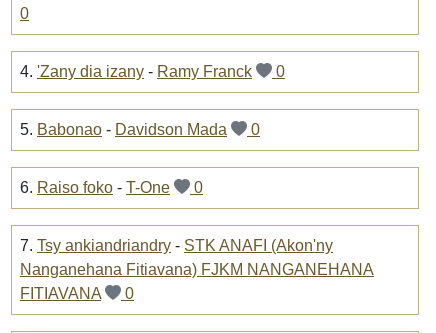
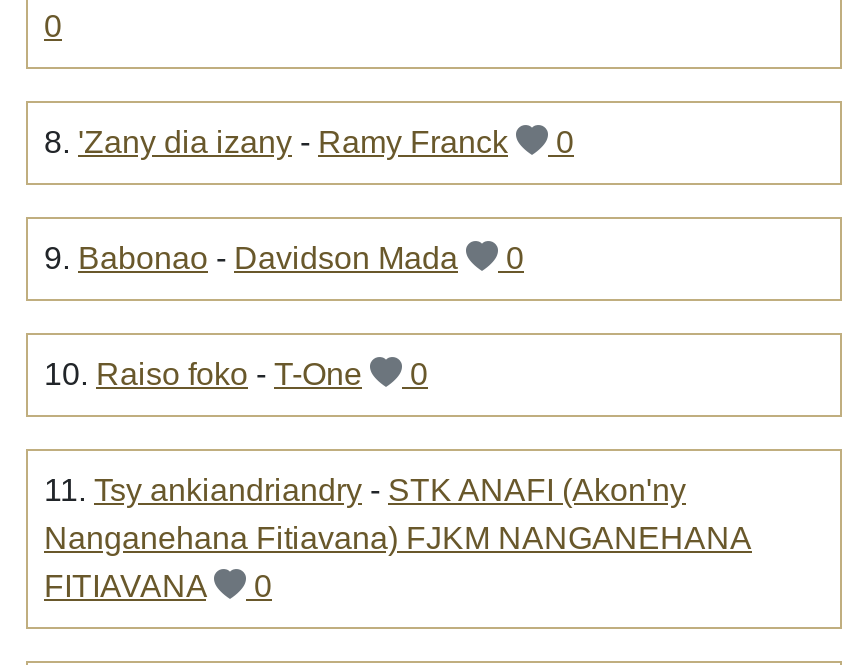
- 4. 'Zany dia izany - Ramy Franck
+ 8. 'Zany dia izany - Ramy Franck

- 5. Babonao - Davidson Mada
+ 9. Babonao - Davidson Mada

- 6. Raiso foko - T-One
+ 10. Raiso foko - T-One

- 7. Tsy ankiandriandry - STK ANAFI (Akon'ny
+ 11. Tsy ankiandriandry - STK ANAFI (Akon'ny
